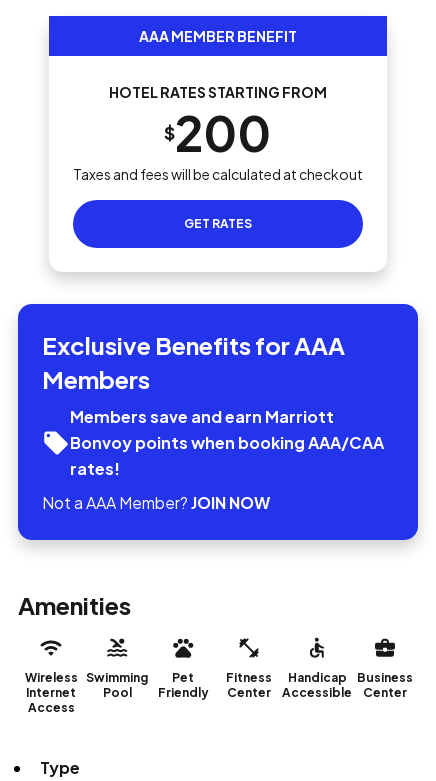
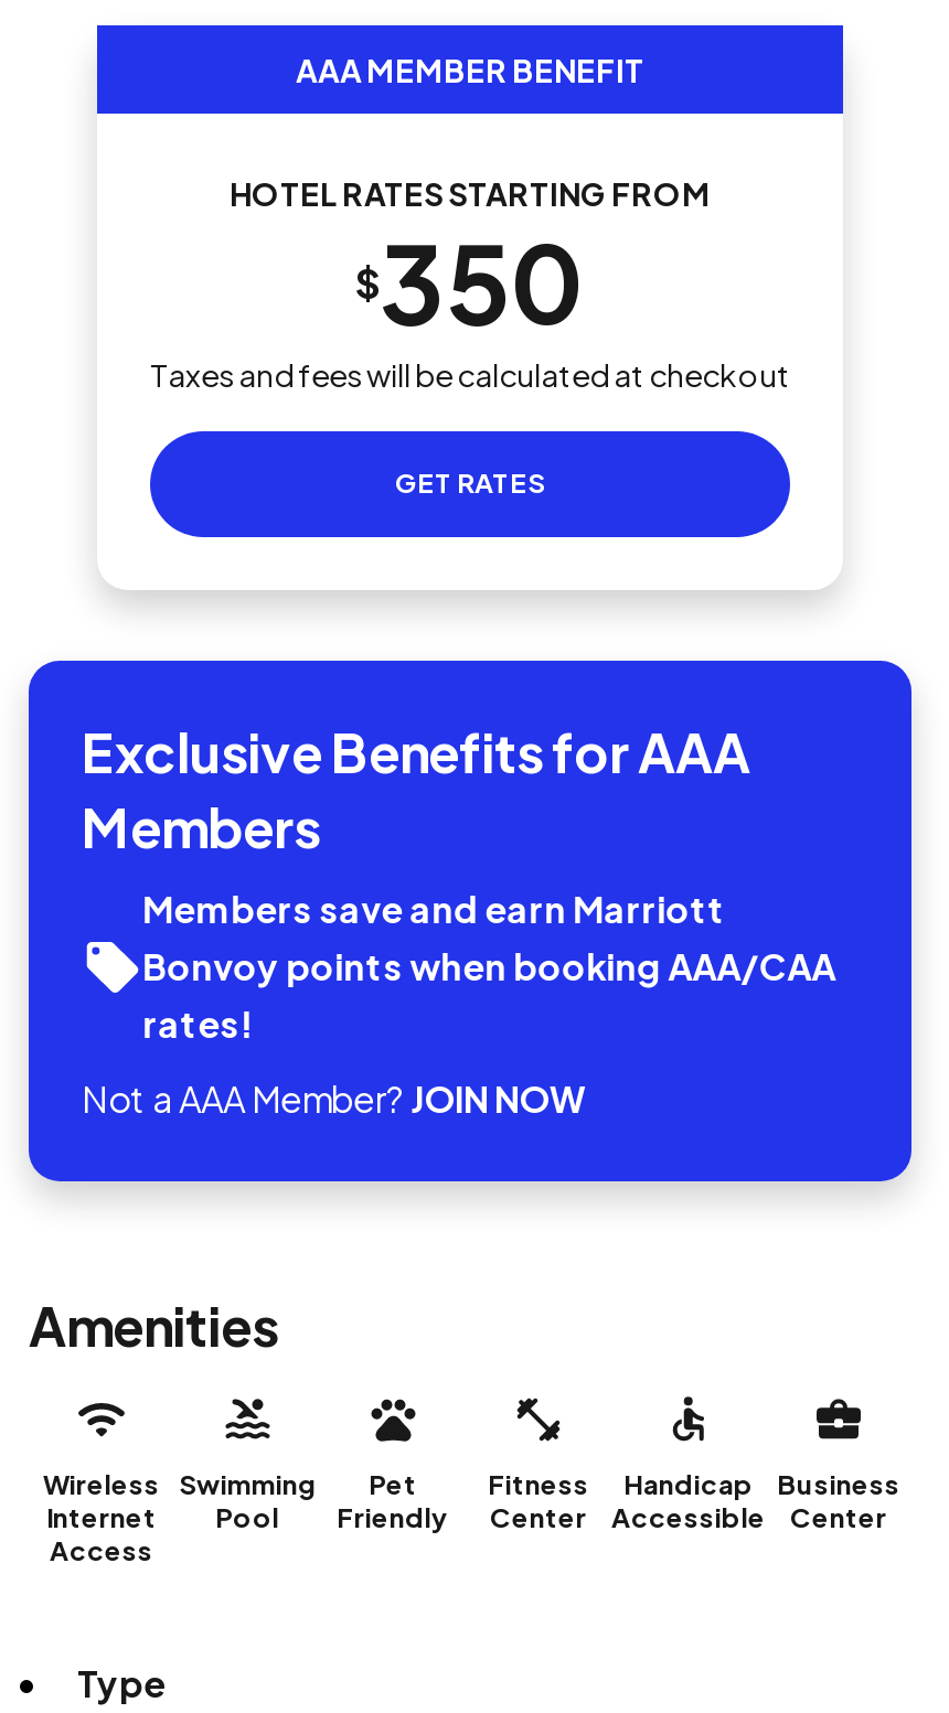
- $200
+ $350
